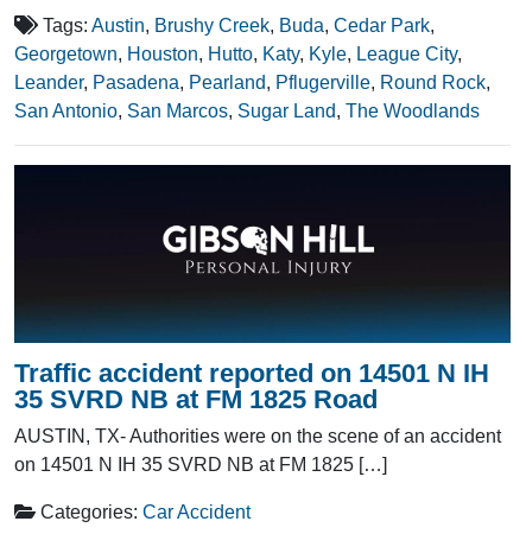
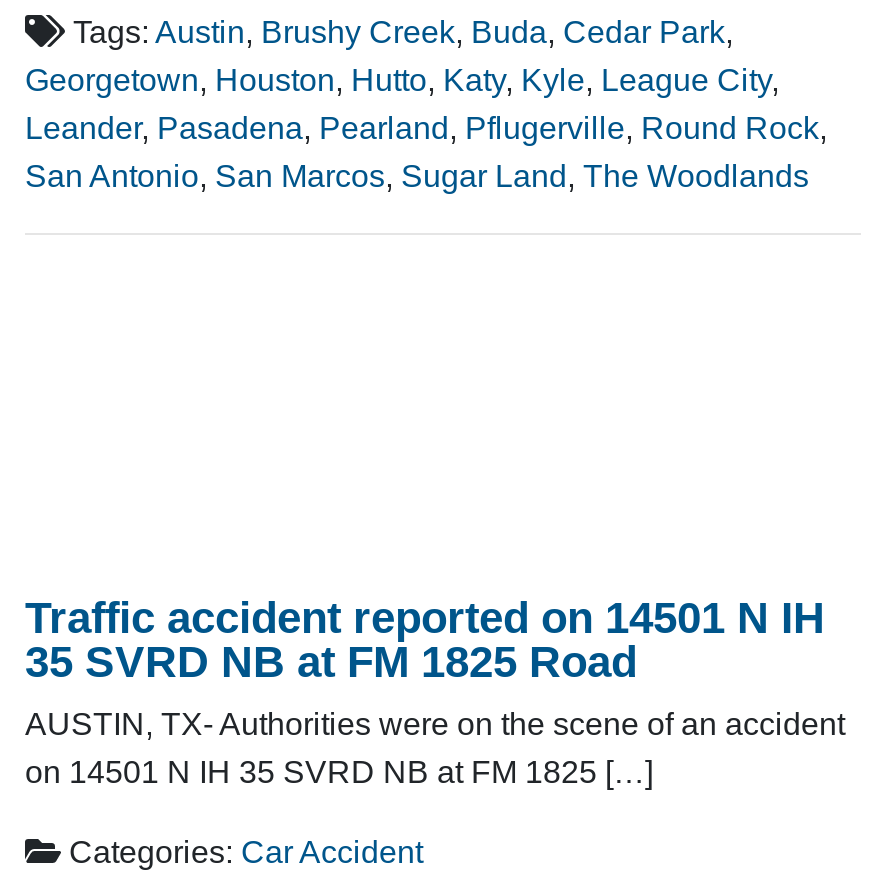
- [image]
